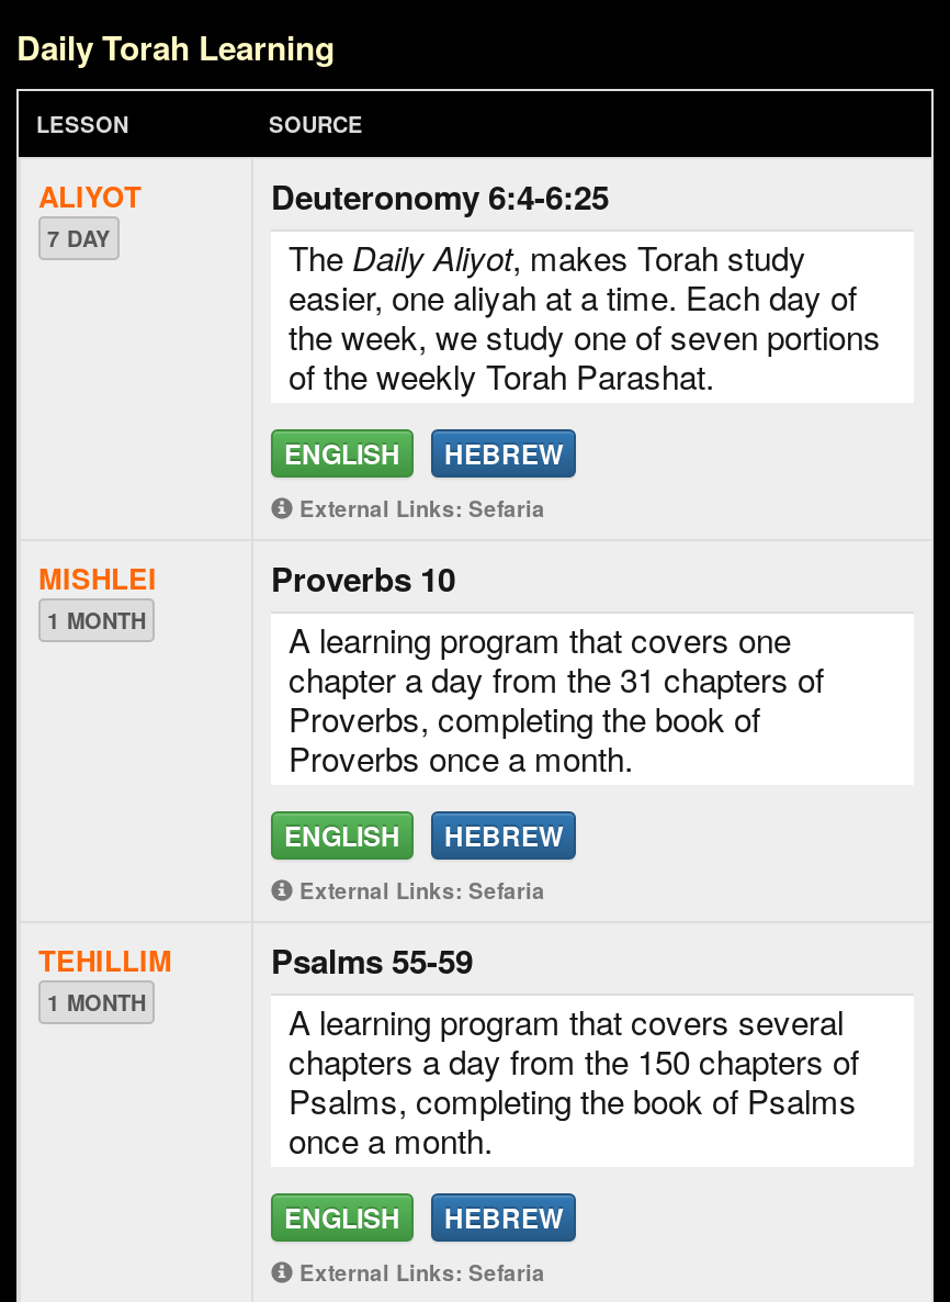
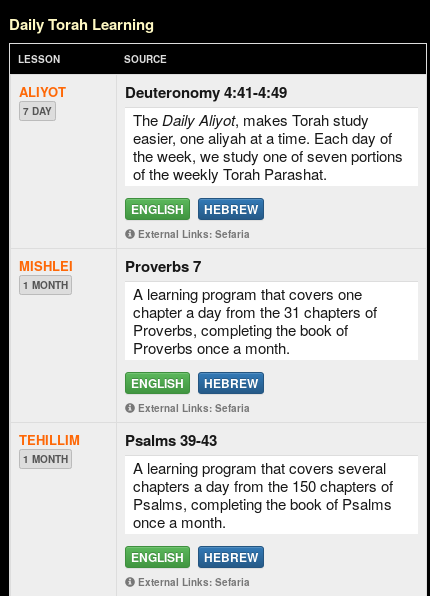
- Deuteronomy 6:4-6:25
+ Deuteronomy 4:41-4:49

- Proverbs 10
+ Proverbs 7

- Psalms 55-59
+ Psalms 39-43
